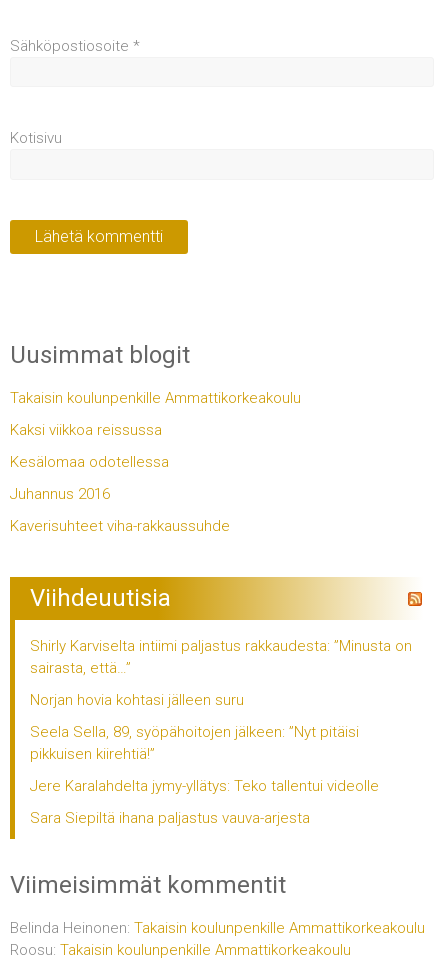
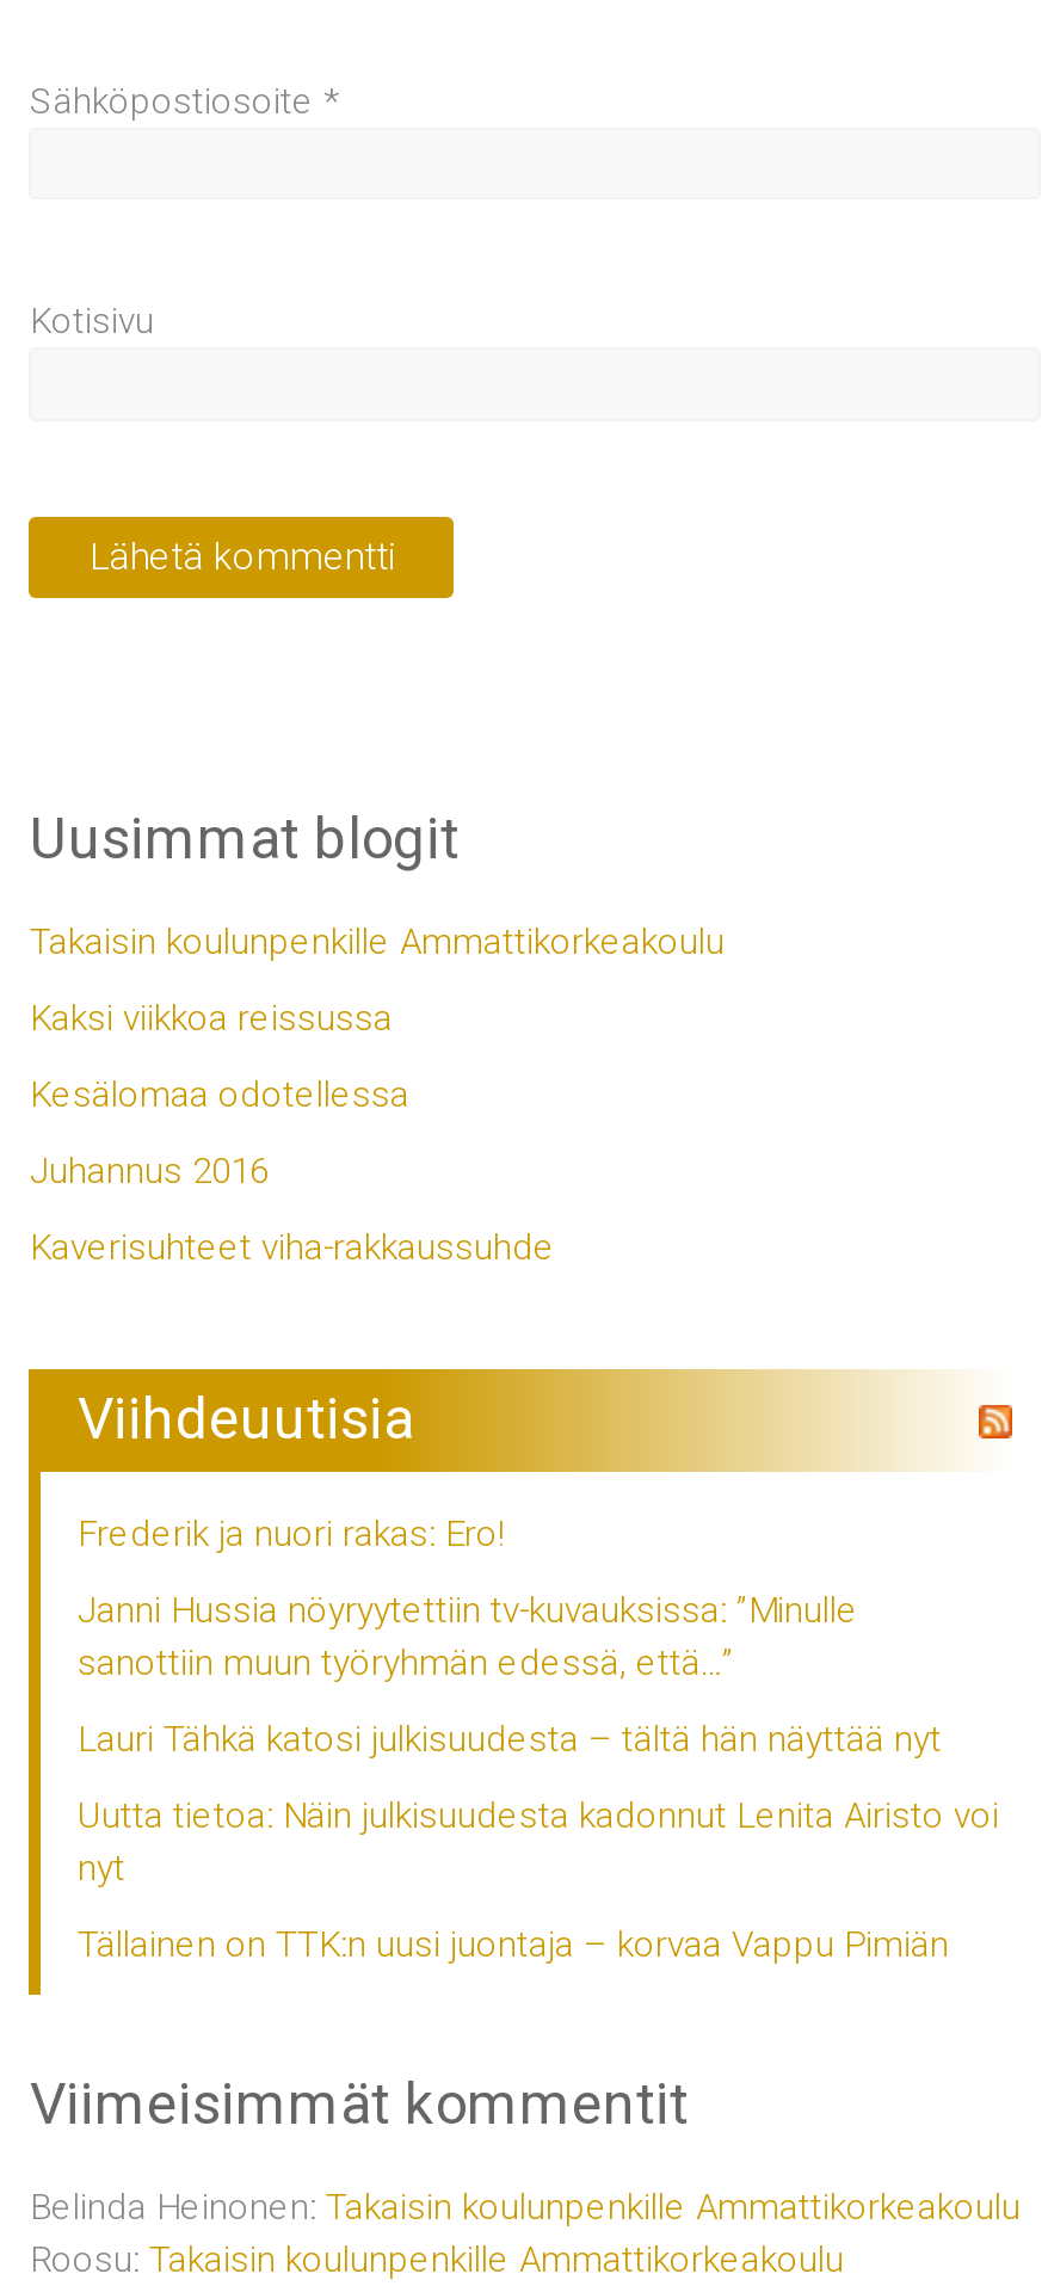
- Shirly Karviselta intiimi paljastus rakkaudesta: ”Minusta on
- sairasta, että…”
+ Frederik ja nuori rakas: Ero!

- Norjan hovia kohtasi jälleen suru
+ Janni Hussia nöyryytettiin tv-kuvauksissa: ”Minulle
+ sanottiin muun työryhmän edessä, että…”

- Seela Sella, 89, syöpähoitojen jälkeen: ”Nyt pitäisi
- pikkuisen kiirehtiä!”
+ Lauri Tähkä katosi julkisuudesta – tältä hän näyttää nyt

- Jere Karalahdelta jymy-yllätys: Teko tallentui videolle
+ Uutta tietoa: Näin julkisuudesta kadonnut Lenita Airisto voi
+ nyt

- Sara Siepiltä ihana paljastus vauva-arjesta
+ Tällainen on TTK:n uusi juontaja – korvaa Vappu Pimiän
